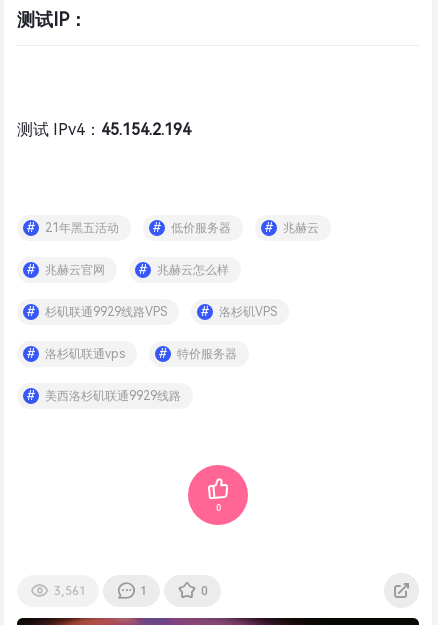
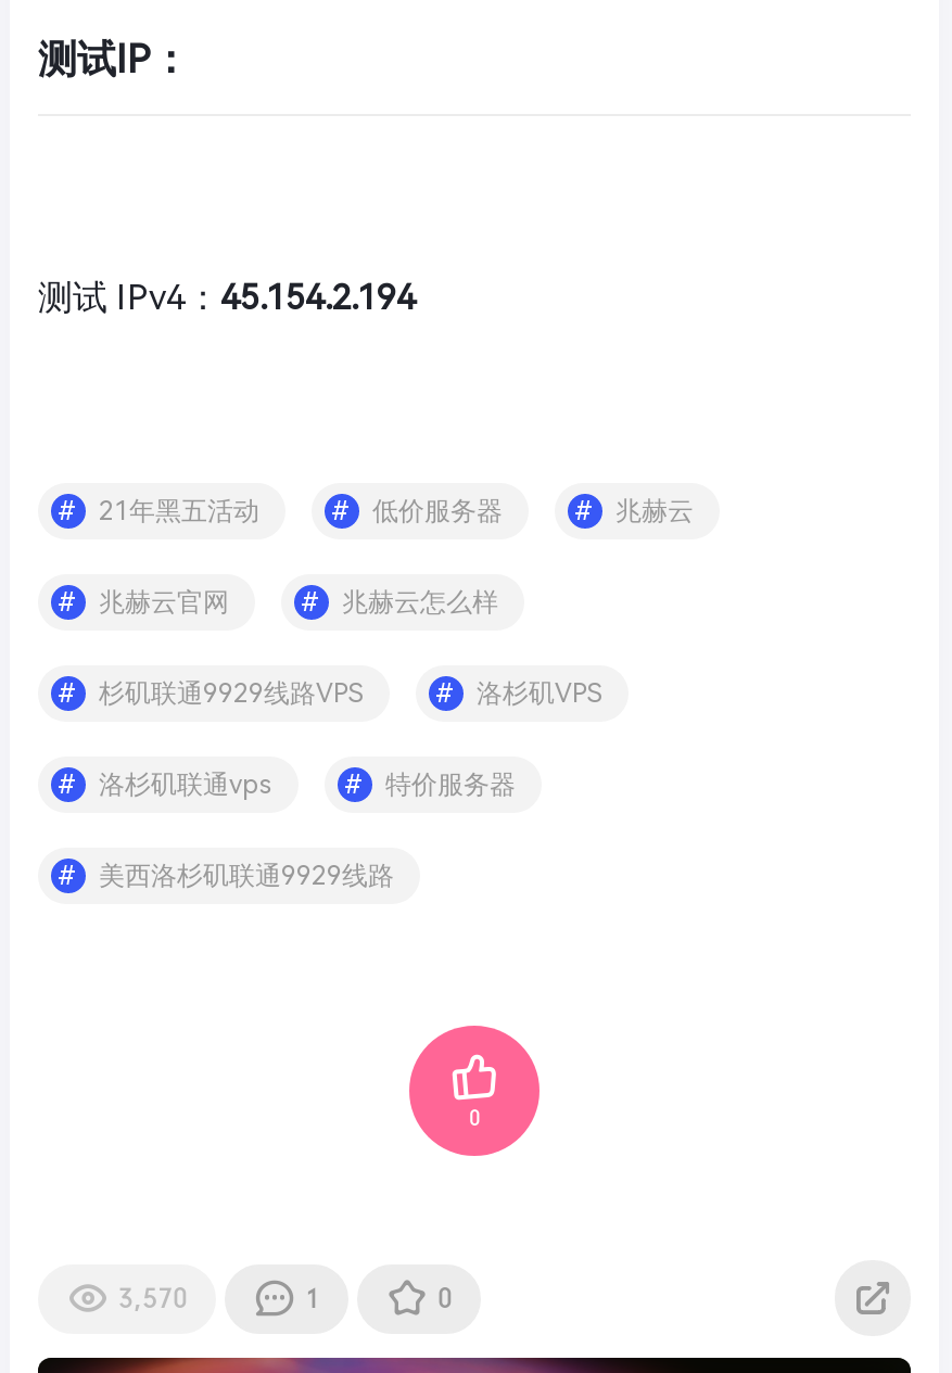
- 3,561
+ 3,570
